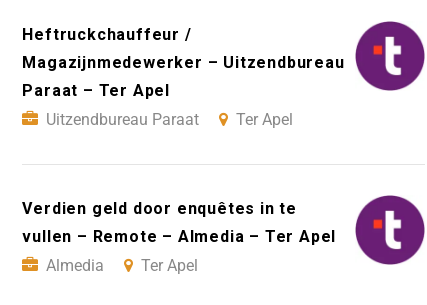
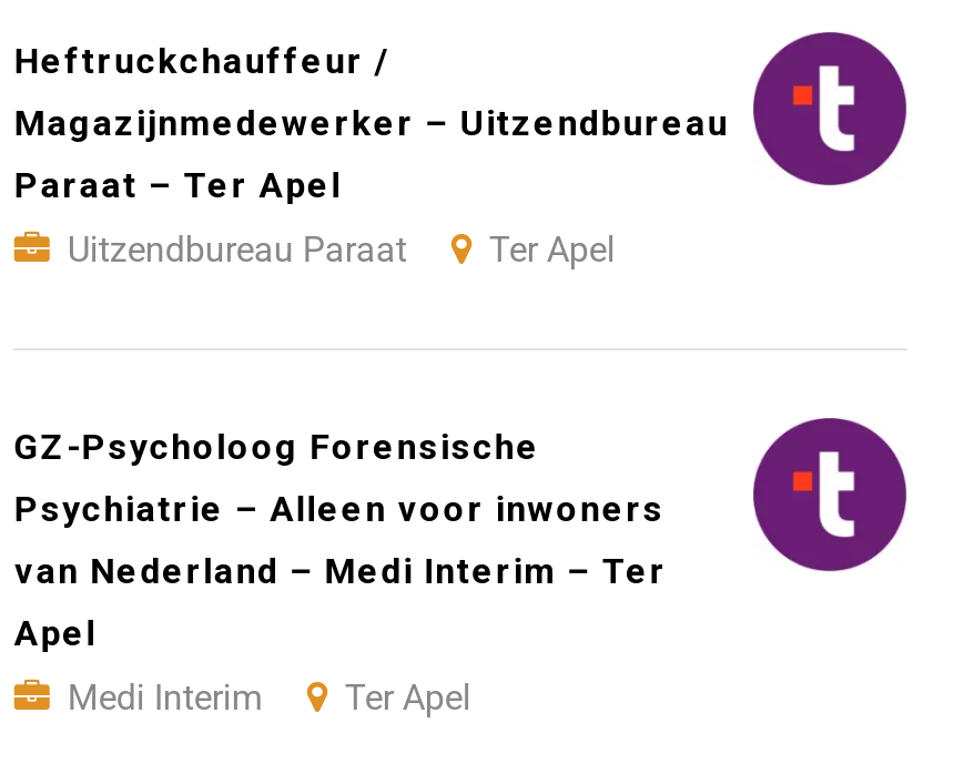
- Verdien geld door enquêtes in te
- vullen – Remote – Almedia – Ter Apel
- Almedia
+ GZ-Psycholoog Forensische
+ Psychiatrie – Alleen voor inwoners
+ van Nederland – Medi Interim – Ter
+ Apel
+ Medi Interim
